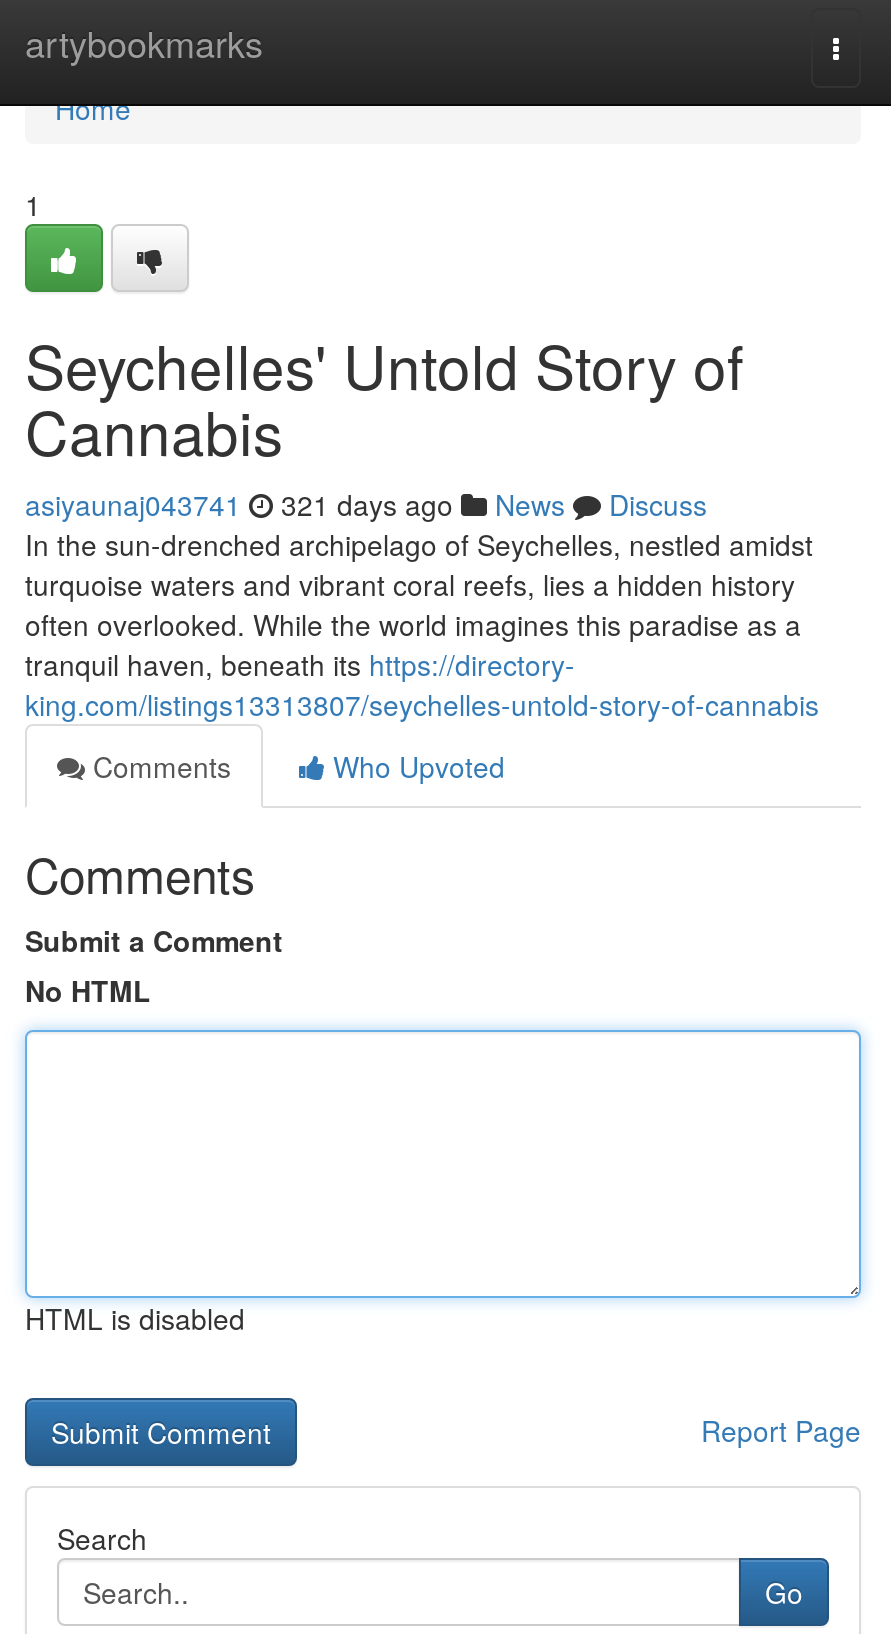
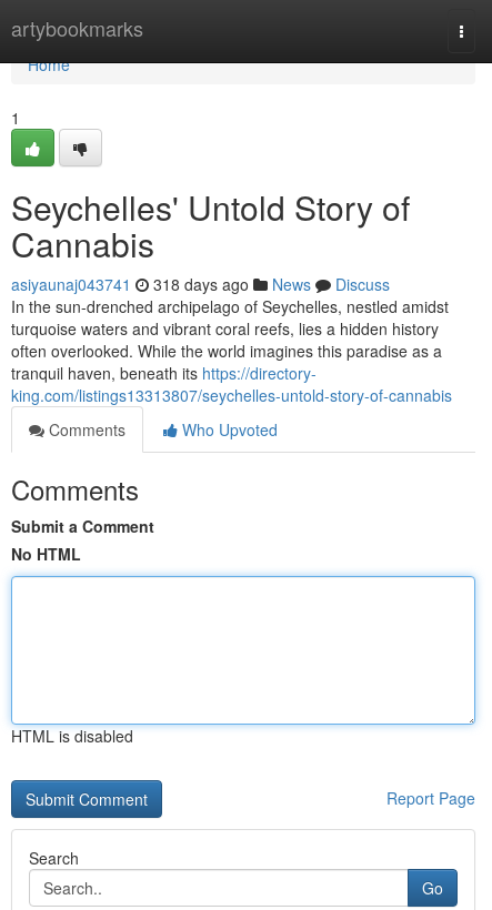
- asiyaunaj043741 321 days ago News Discuss
+ asiyaunaj043741 318 days ago News Discuss
